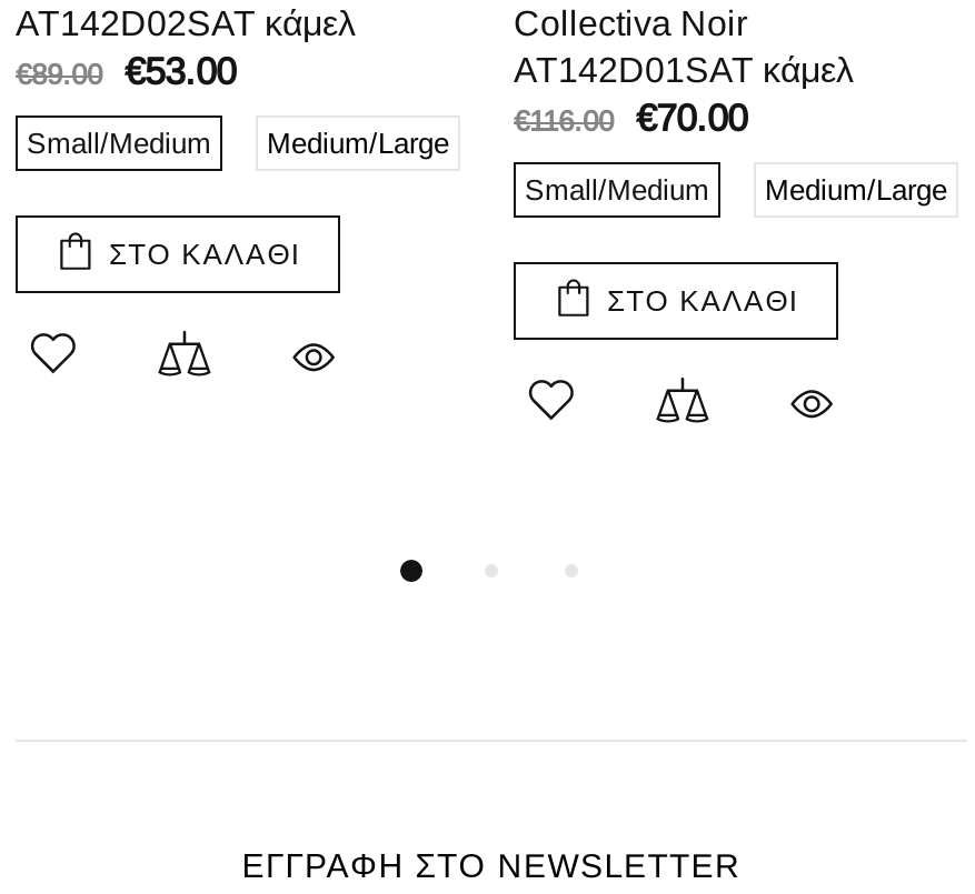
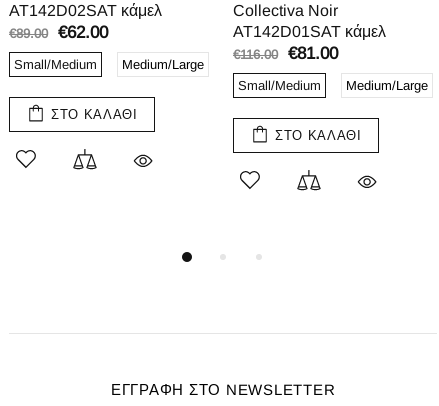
- €89.00 €53.00
+ €89.00 €62.00

- €116.00 €70.00
+ €116.00 €81.00
